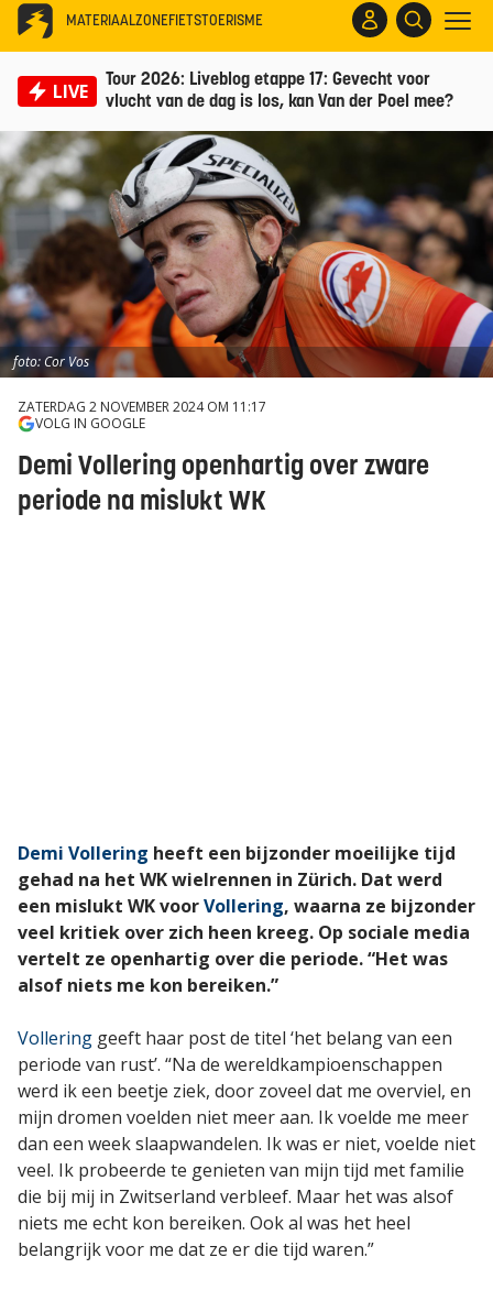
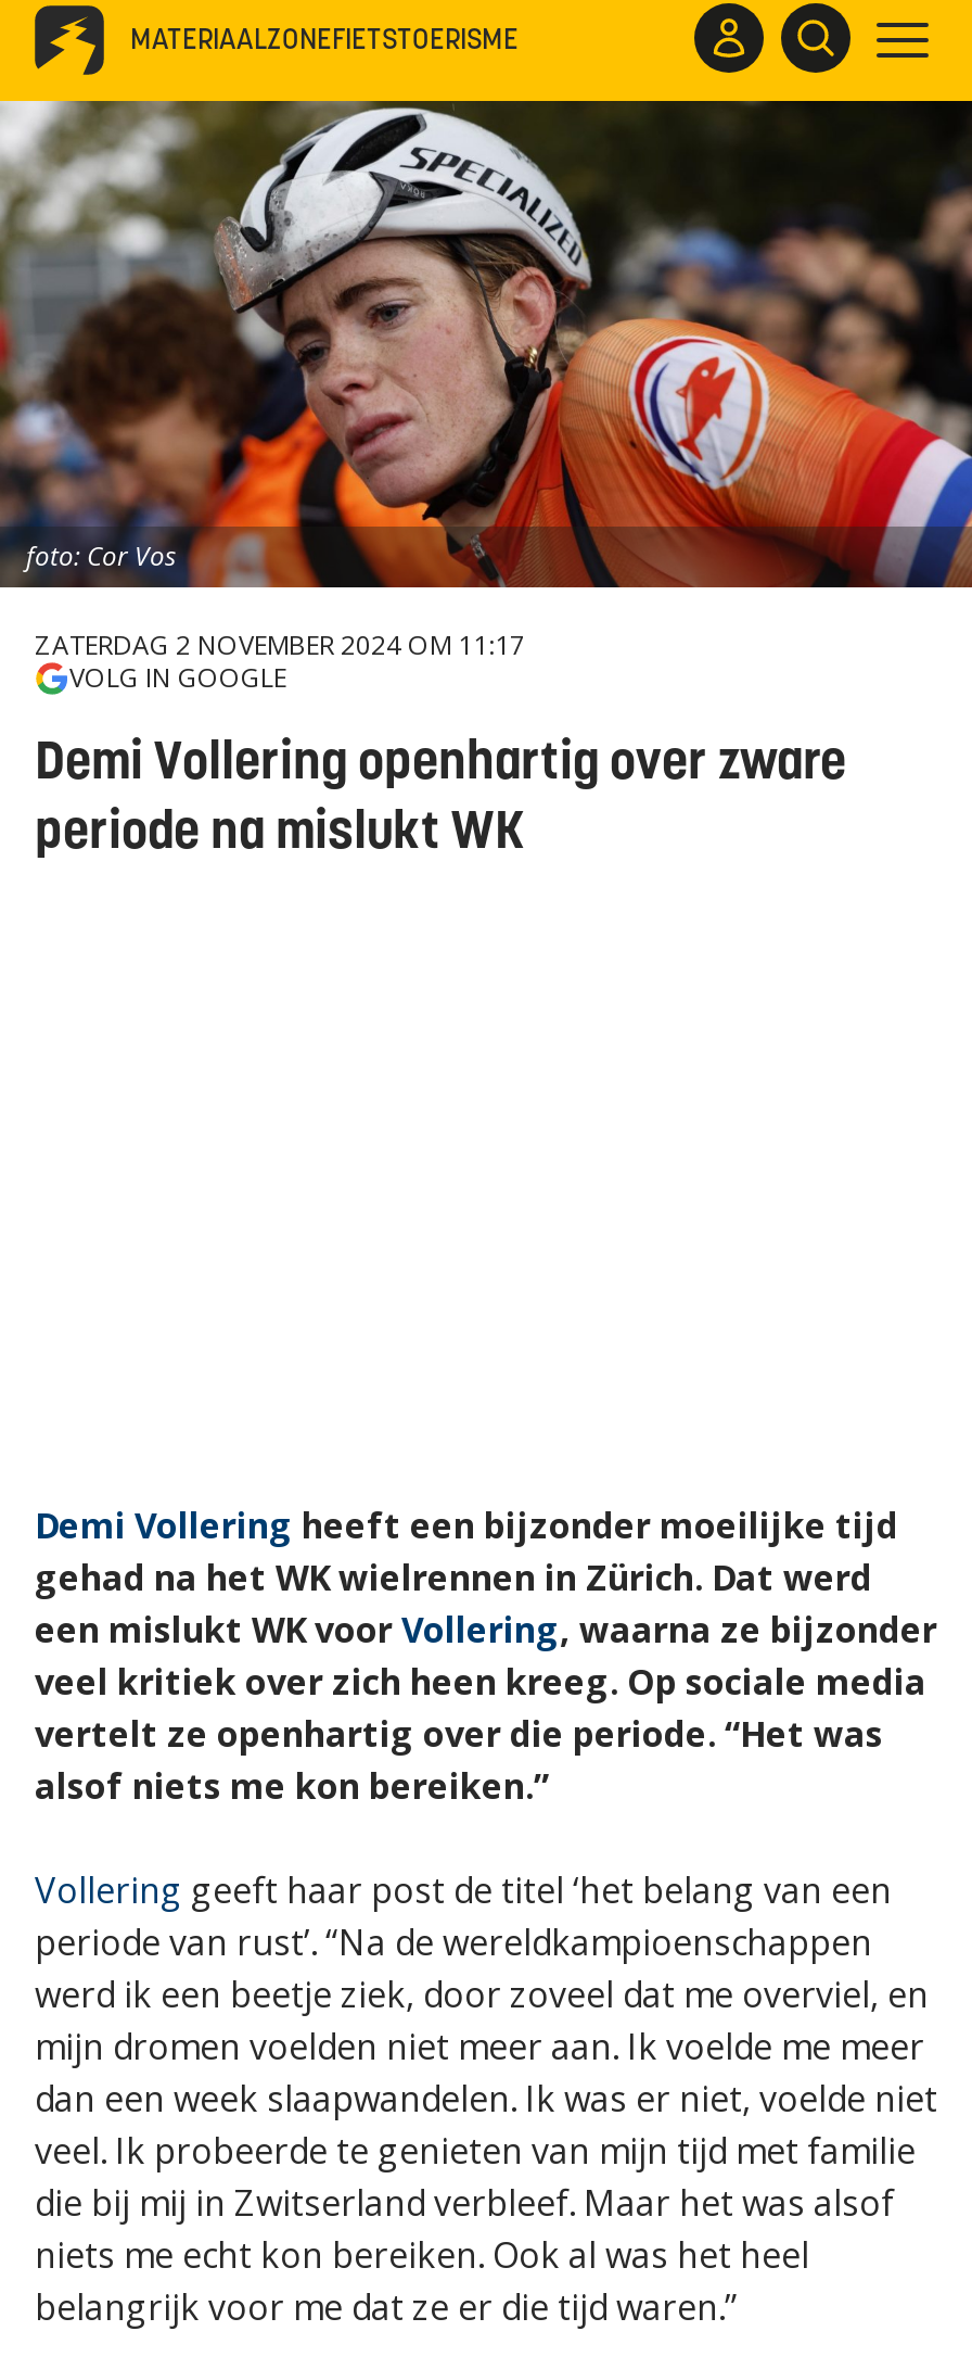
- LIVE
- Tour 2026: Liveblog etappe 17: Gevecht voor
- vlucht van de dag is los, kan Van der Poel mee?
